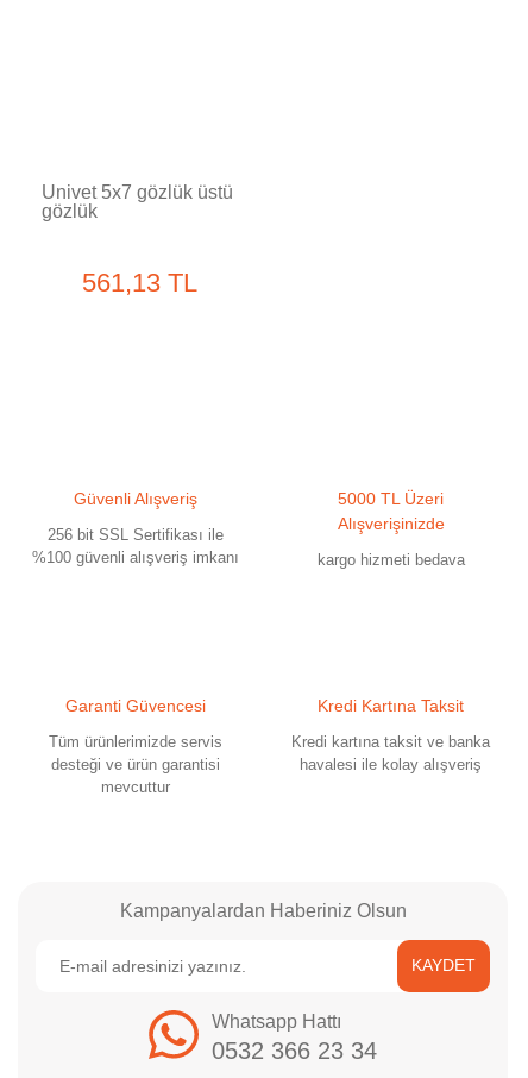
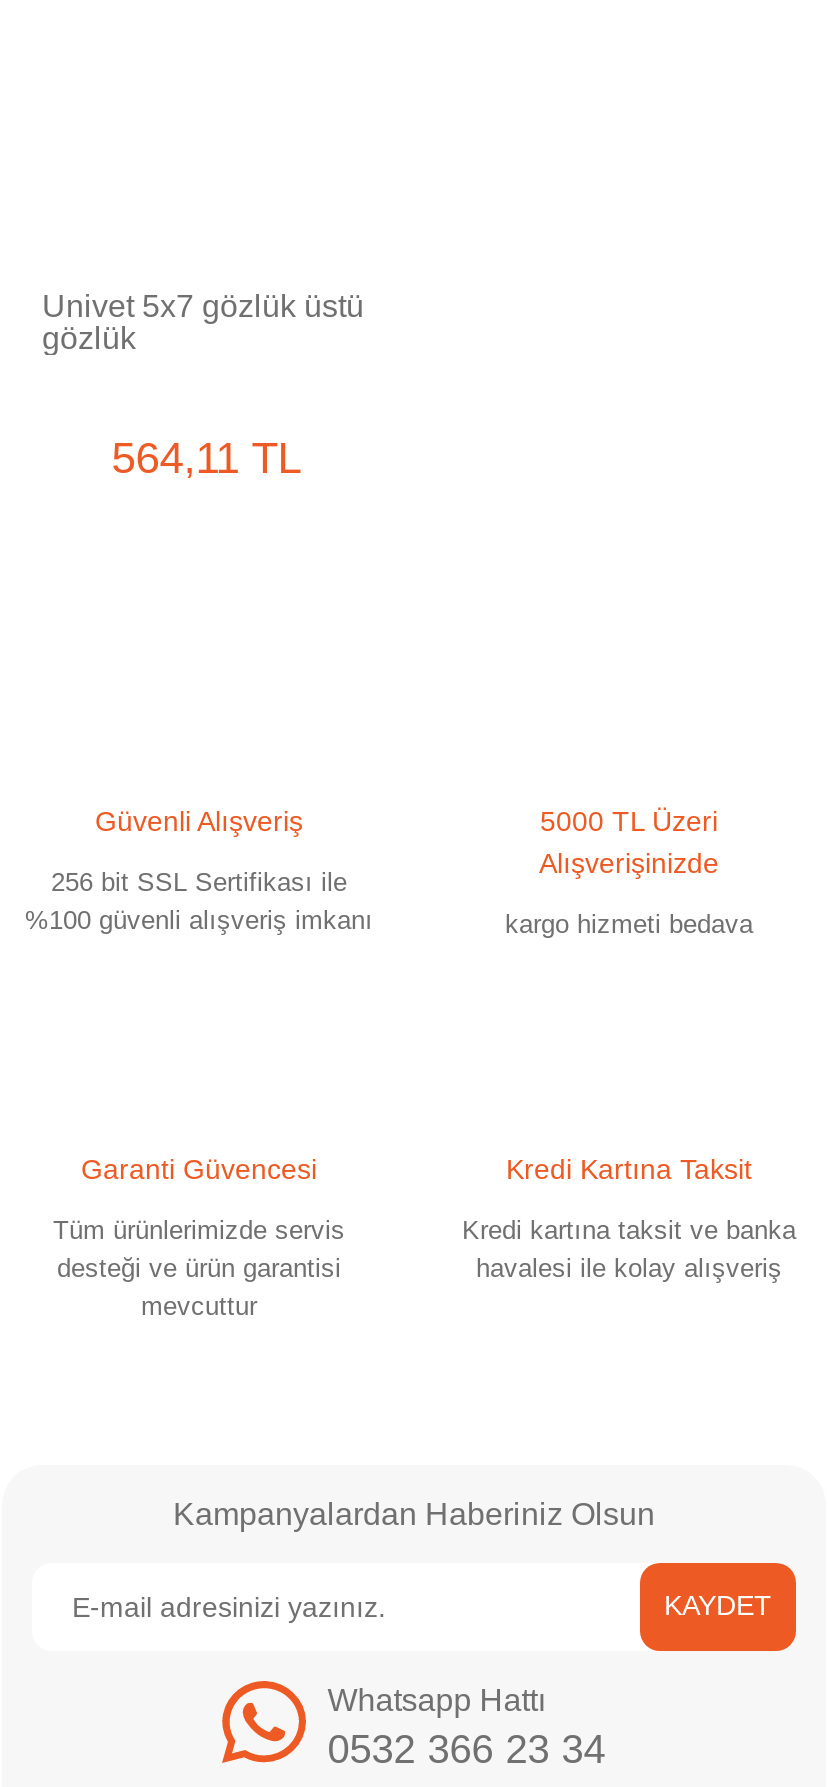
- 561,13 TL
+ 564,11 TL
